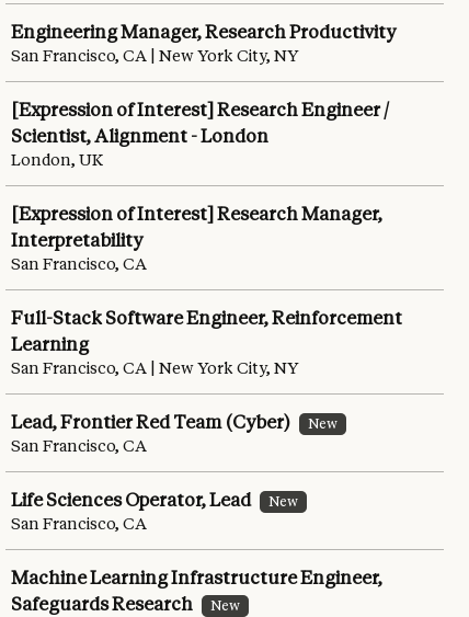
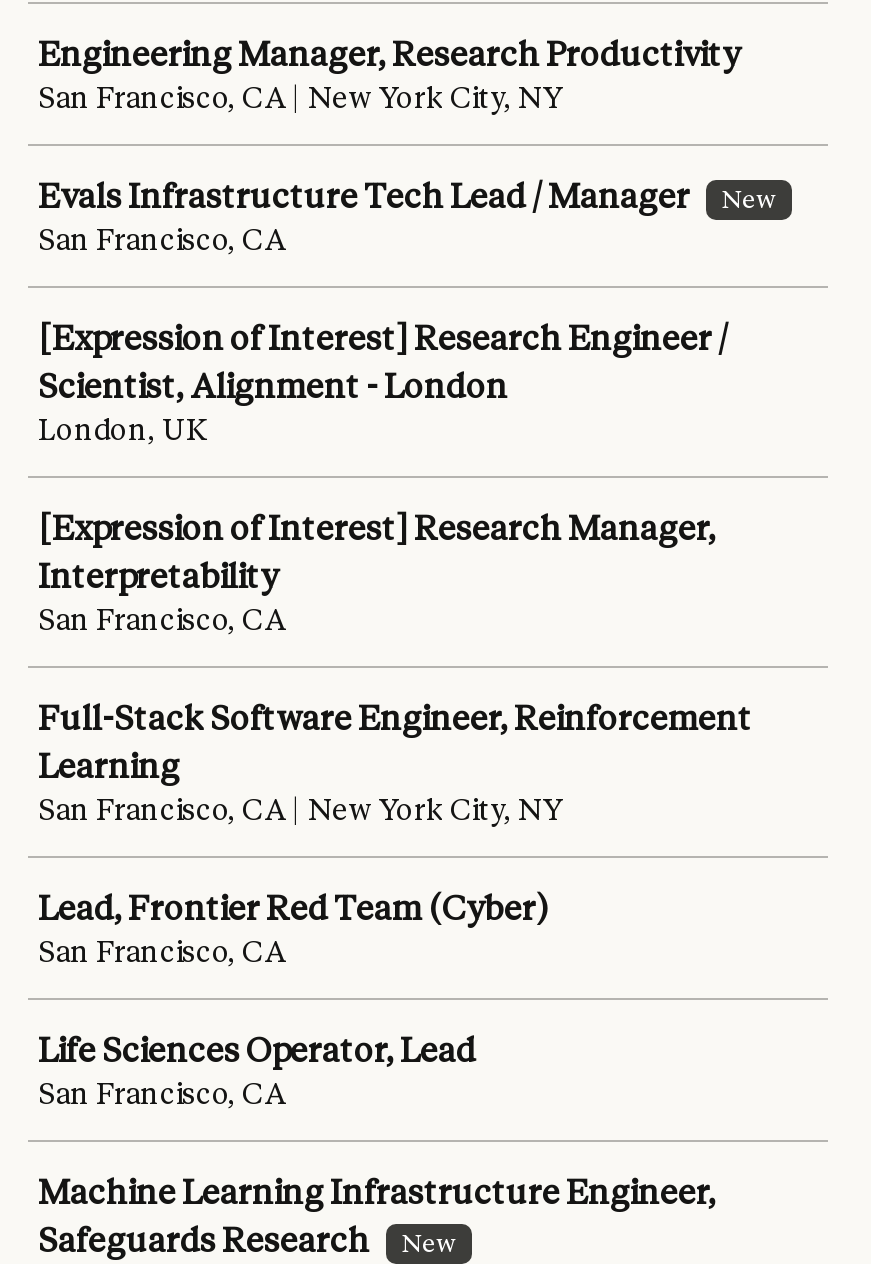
+ Evals Infrastructure Tech Lead / Manager
+ New
+ San Francisco, CA

- New

- New
